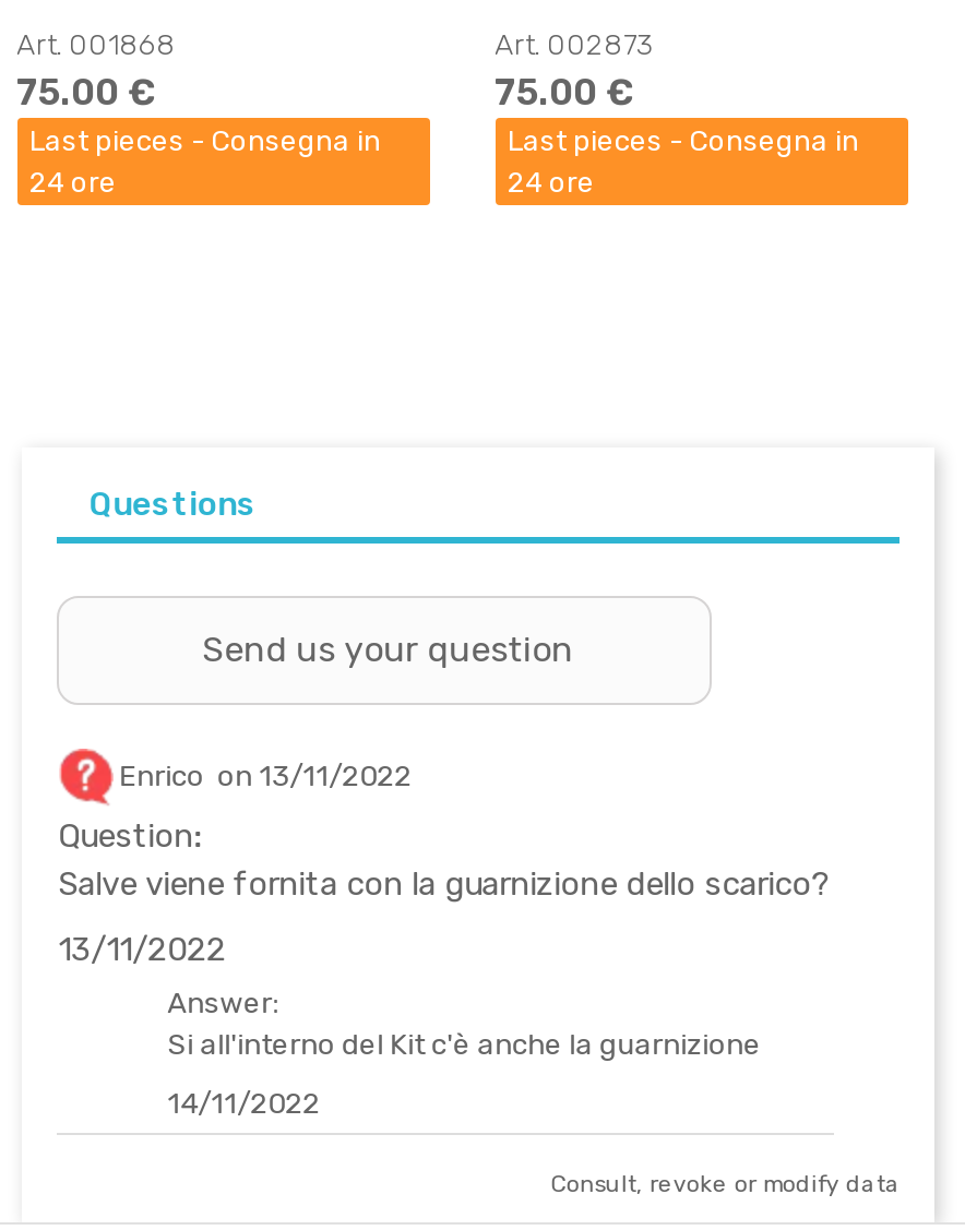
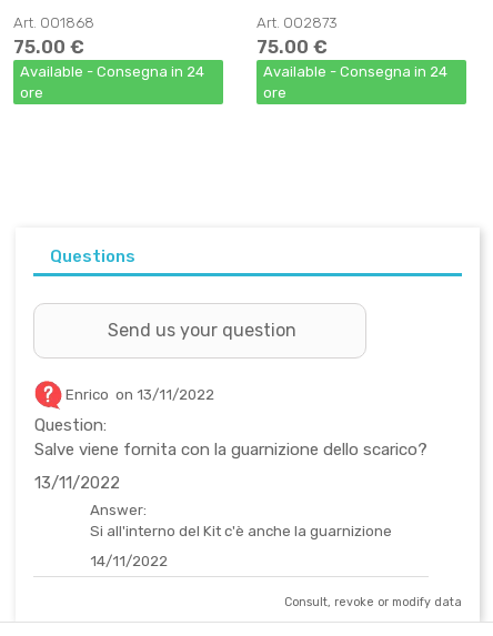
- Last pieces - Consegna in
- 24 ore
+ Available - Consegna in 24
+ ore

- Last pieces - Consegna in
- 24 ore
+ Available - Consegna in 24
+ ore
